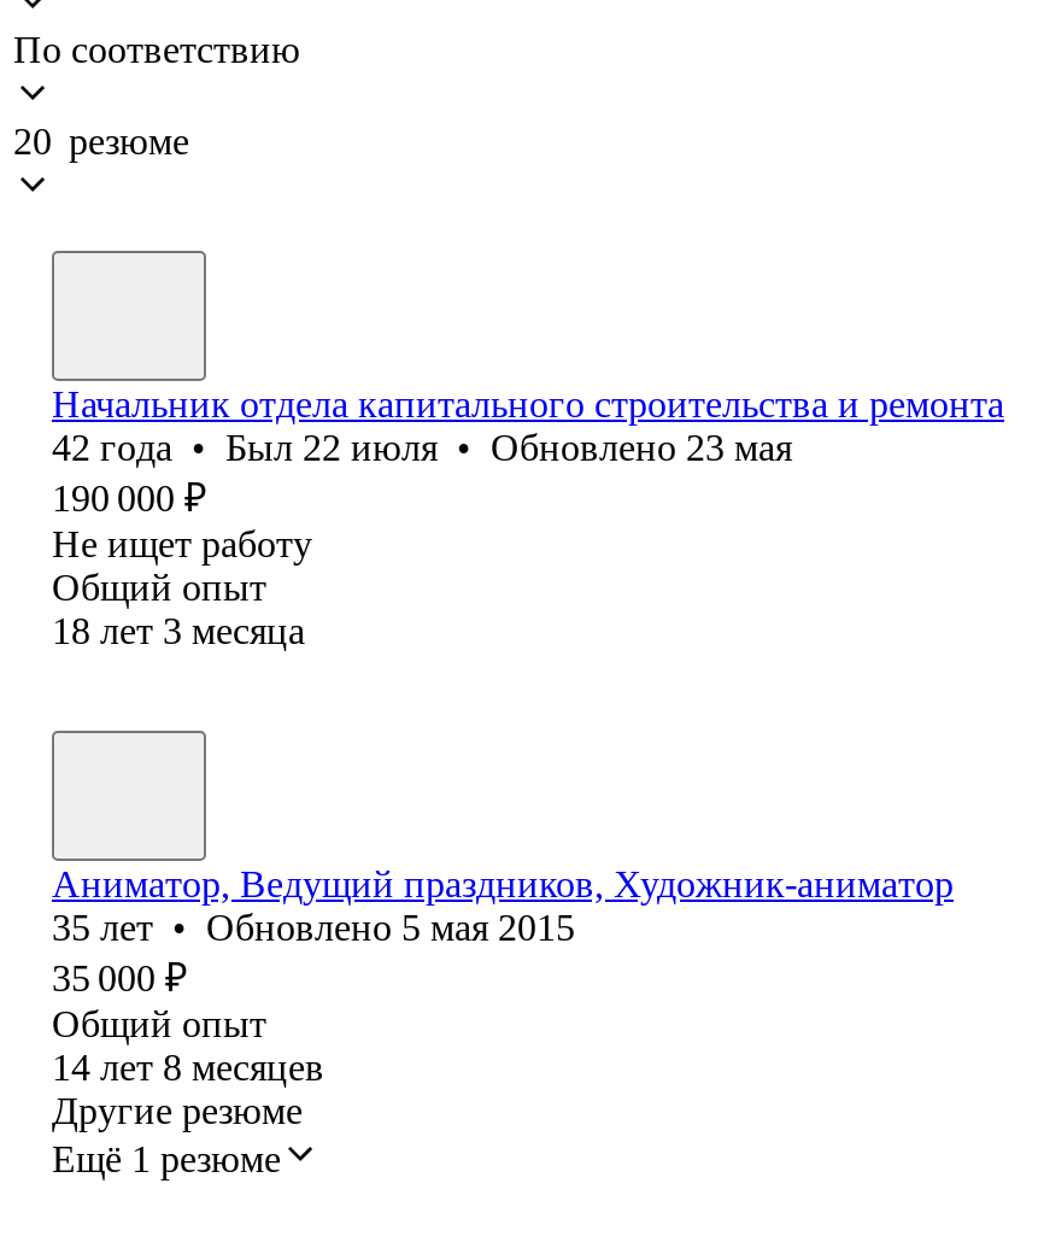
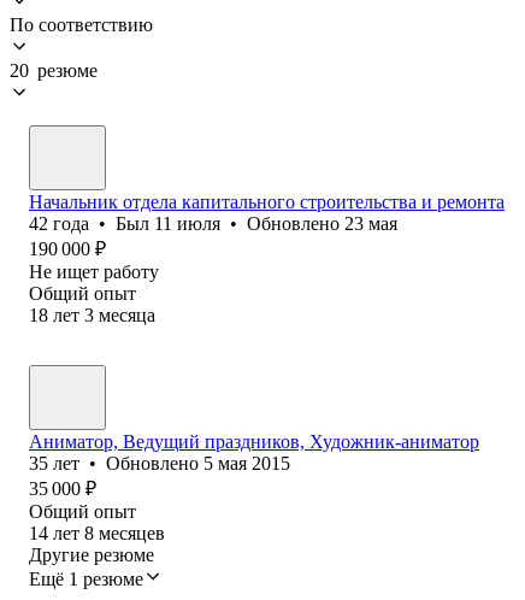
- 42 года • Был 22 июля • Обновлено 23 мая
+ 42 года • Был 11 июля • Обновлено 23 мая
